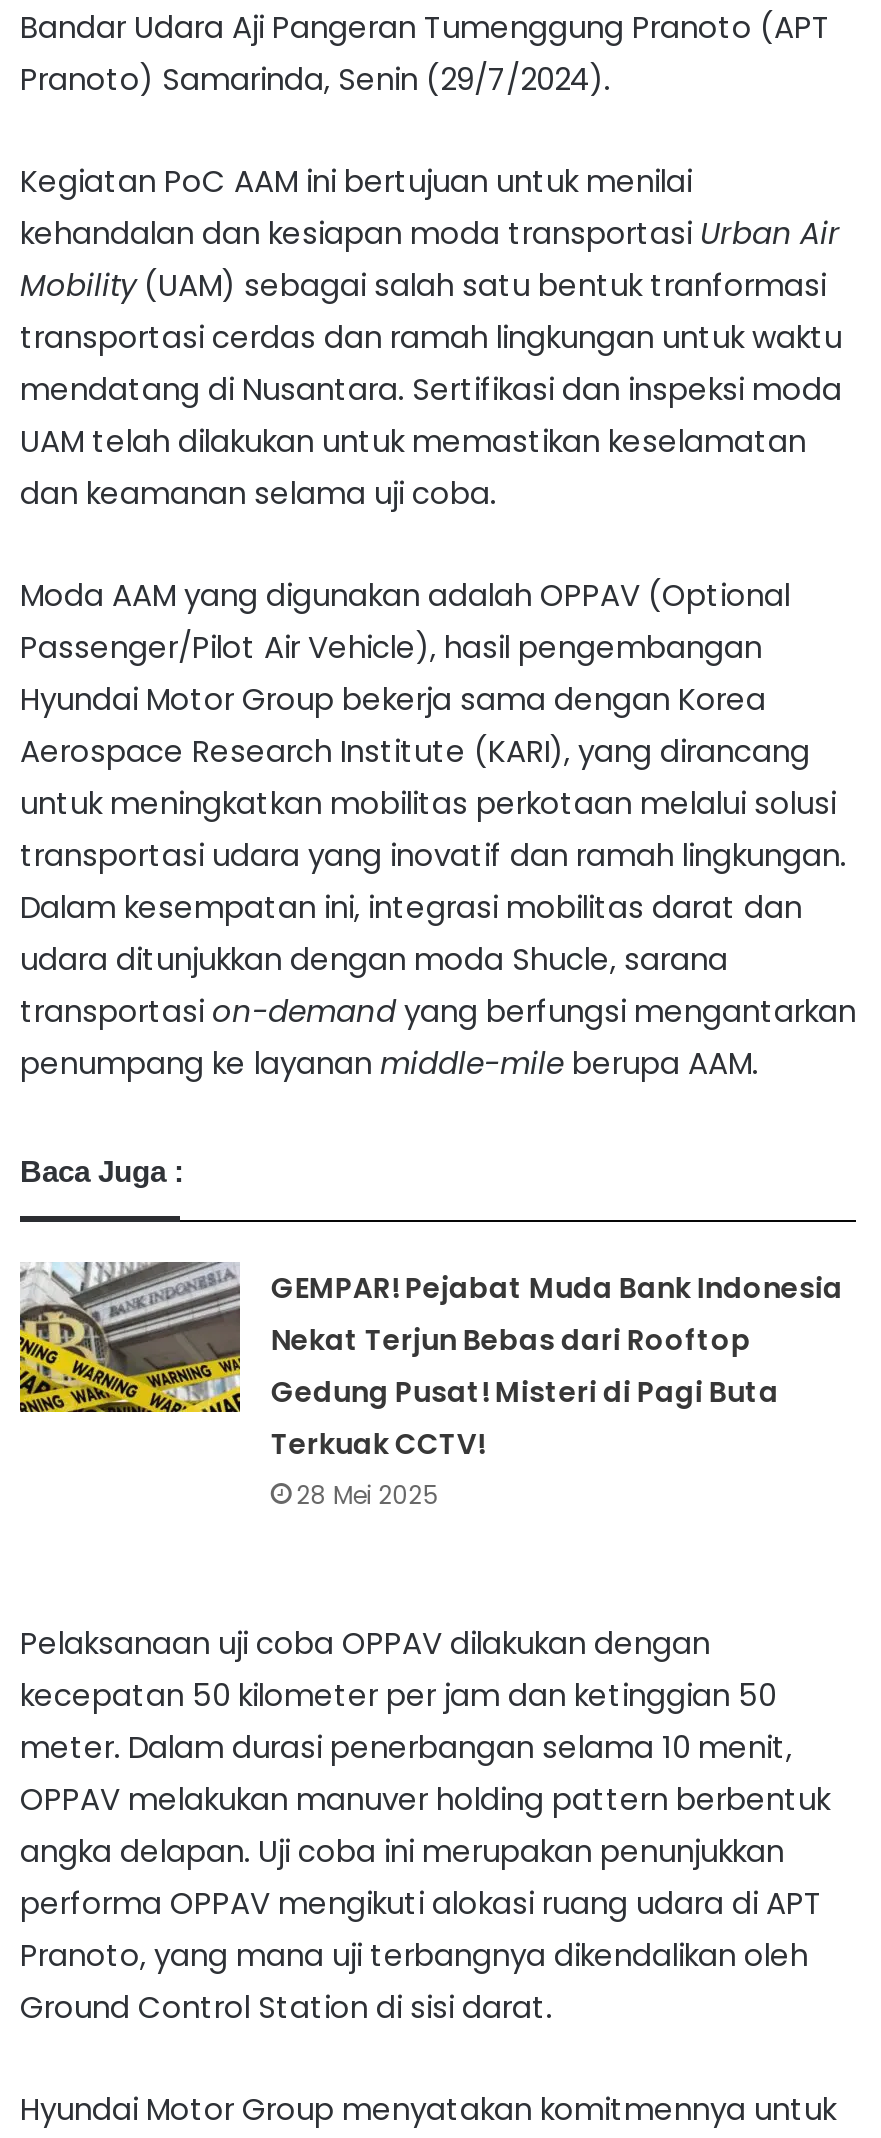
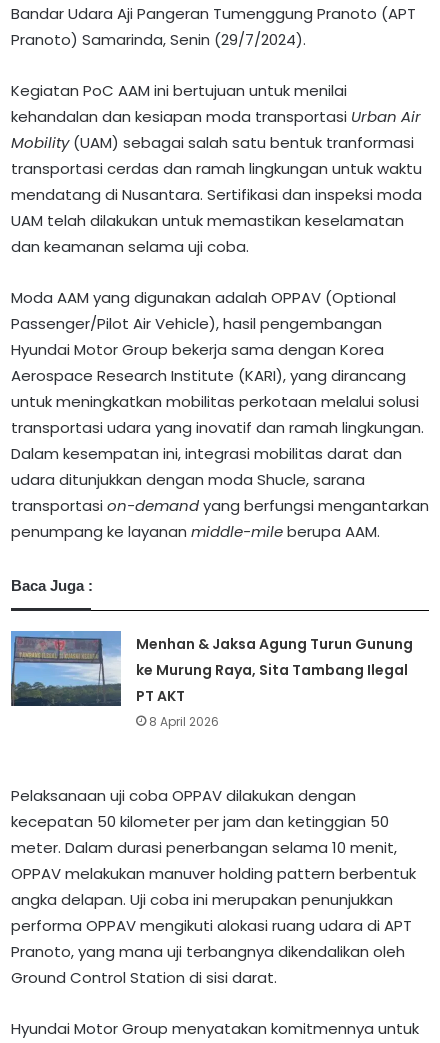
- [image]
- GEMPAR! Pejabat Muda Bank Indonesia
- Nekat Terjun Bebas dari Rooftop
- Gedung Pusat! Misteri di Pagi Buta
- Terkuak CCTV!
- 28 Mei 2025
+ [image]
+ Menhan & Jaksa Agung Turun Gunung
+ ke Murung Raya, Sita Tambang Ilegal
+ PT AKT
+ 8 April 2026
